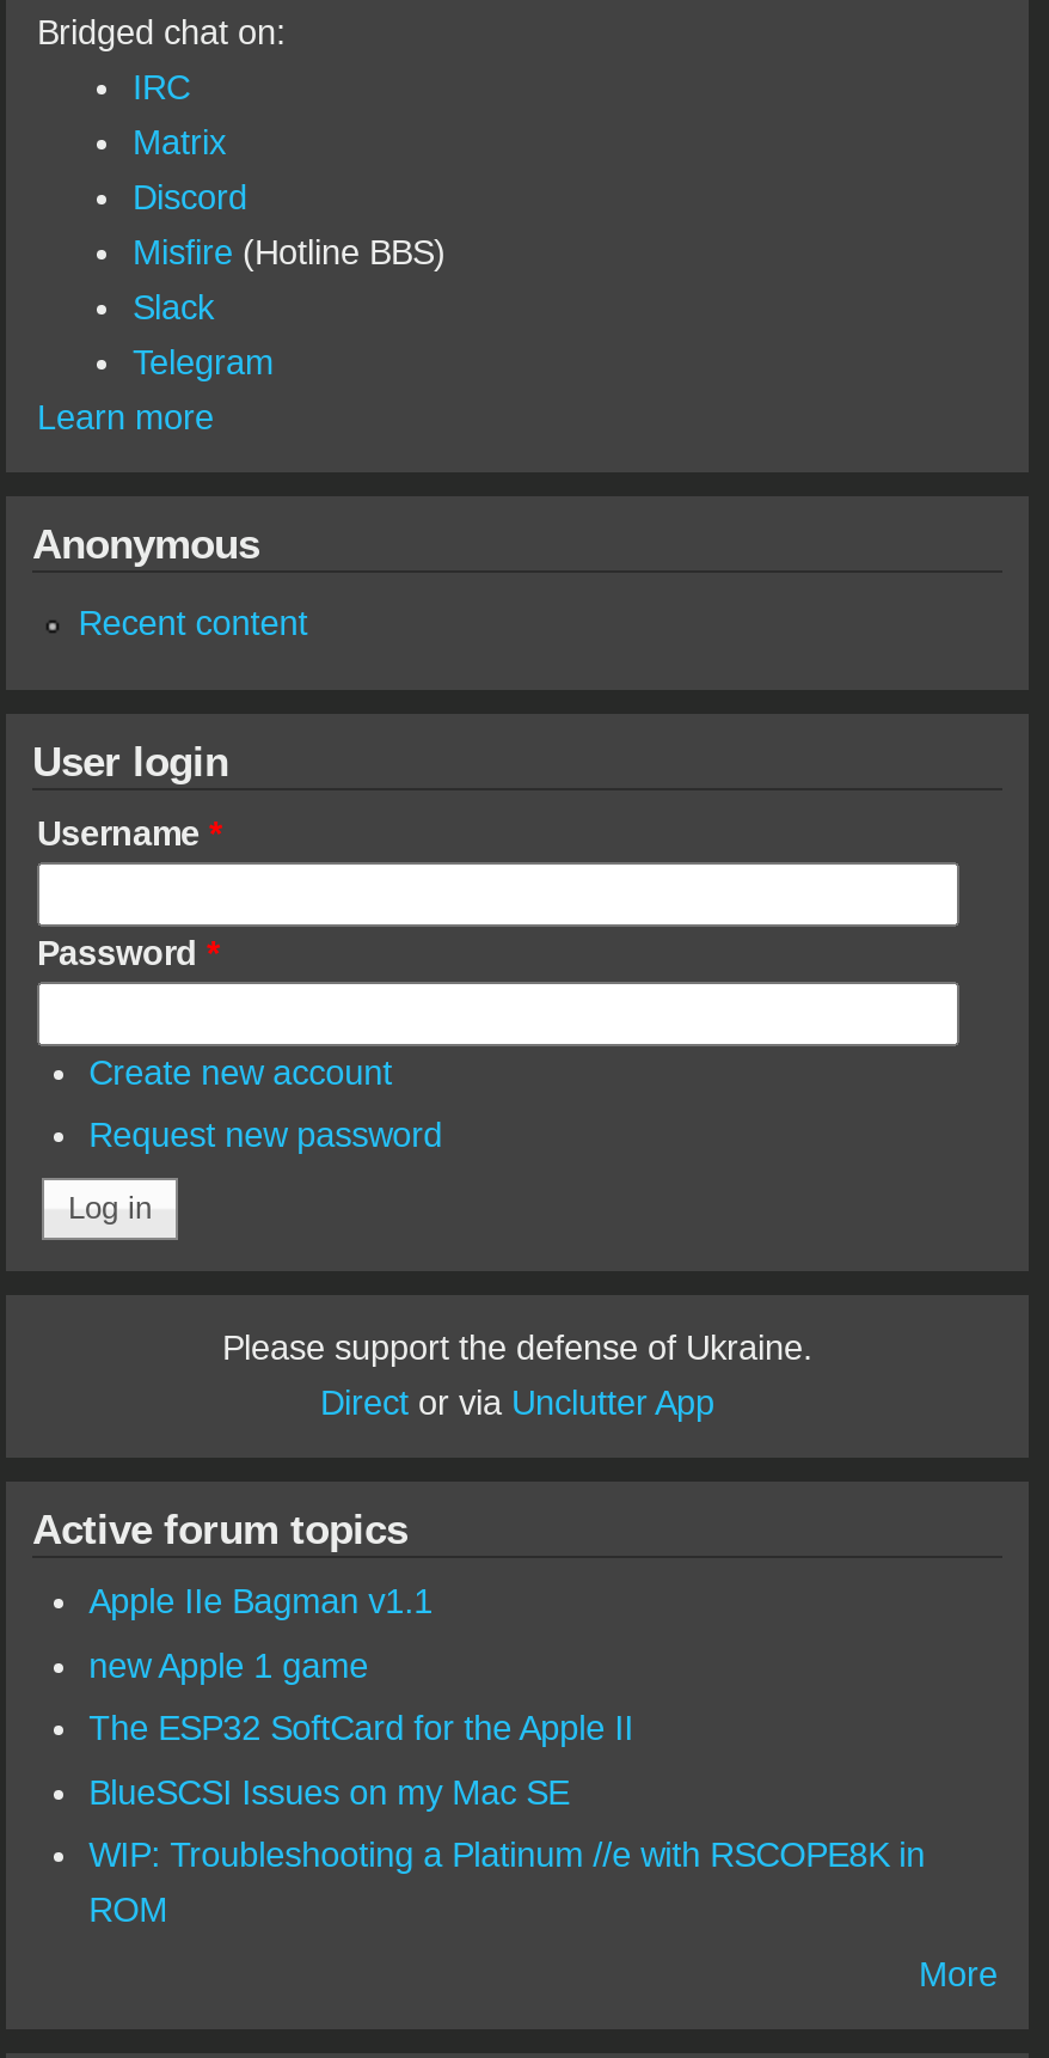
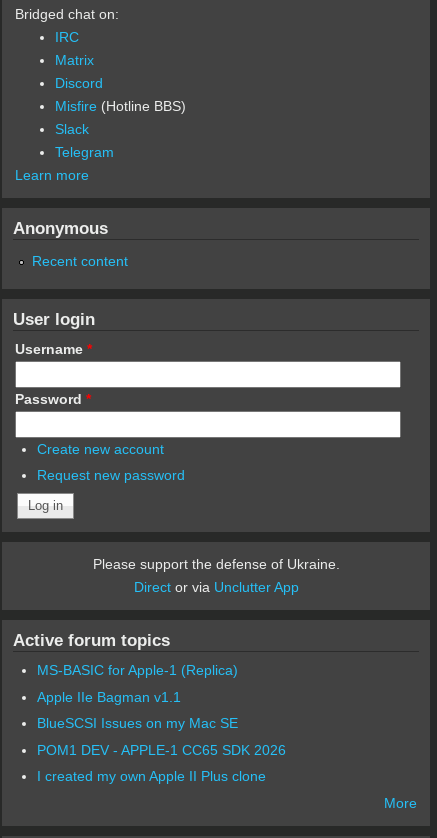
+ MS-BASIC for Apple-1 (Replica)

moved down: Apple IIe Bagman v1.1

- new Apple 1 game
- The ESP32 SoftCard for the Apple II

- WIP: Troubleshooting a Platinum //e with RSCOPE8K in
- ROM
+ POM1 DEV - APPLE-1 CC65 SDK 2026
+ I created my own Apple II Plus clone
